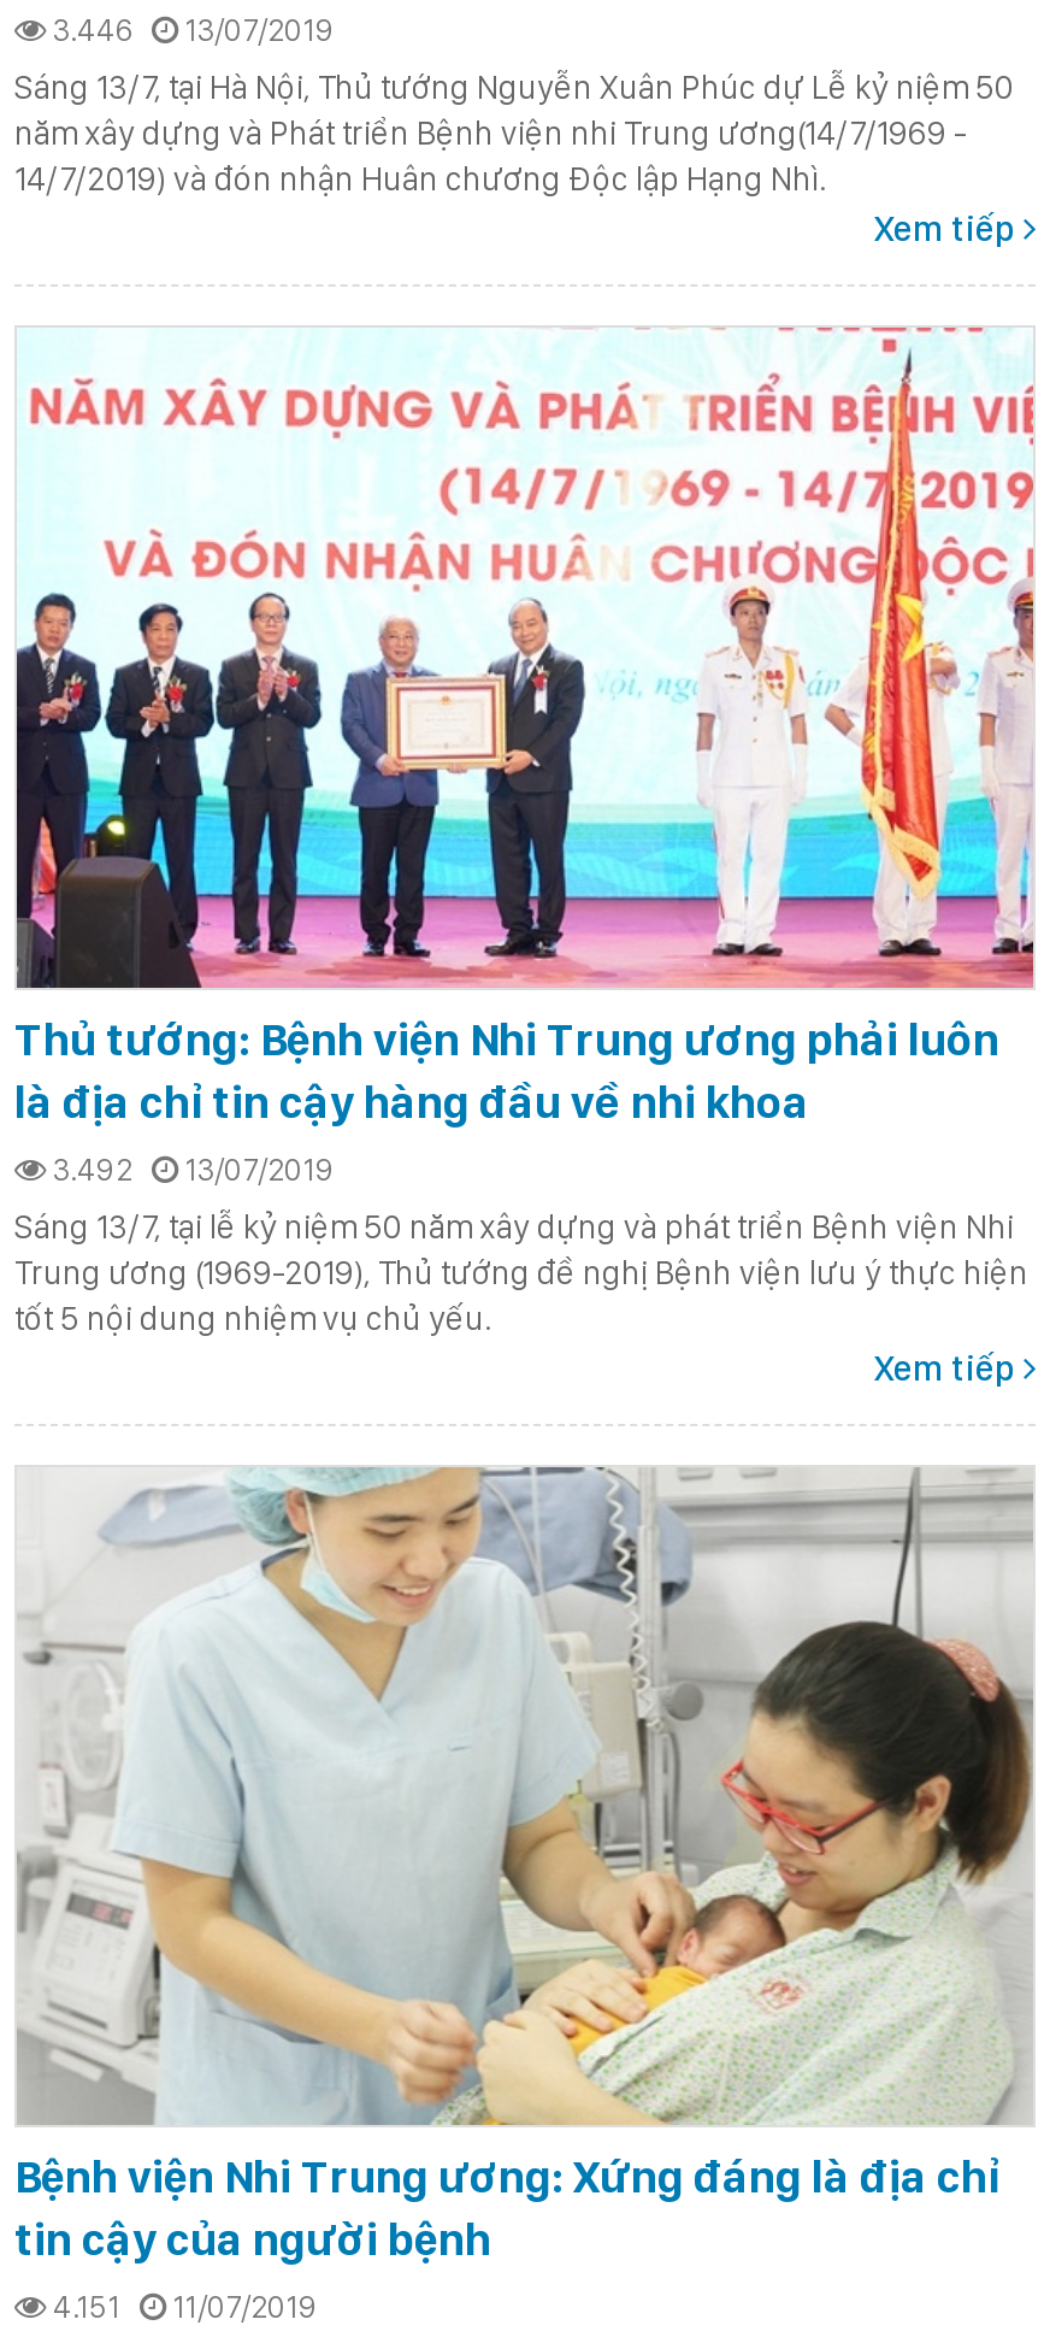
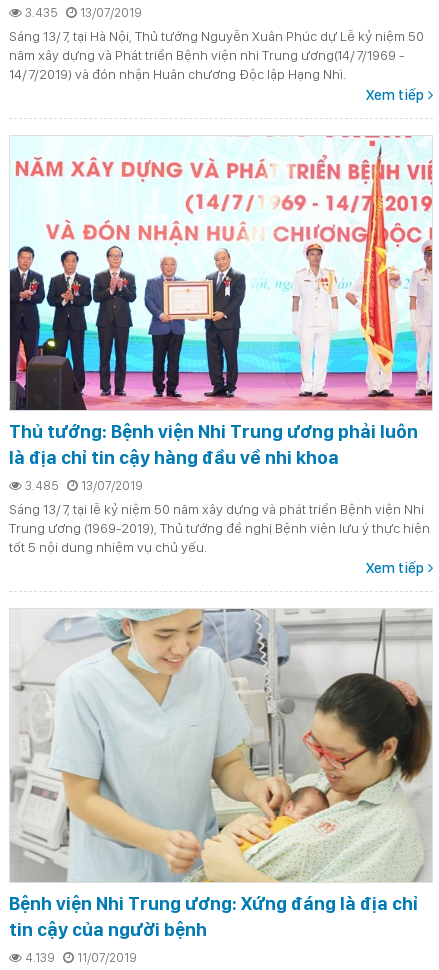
- 3.446 13/07/2019
+ 3.435 13/07/2019

- 3.492 13/07/2019
+ 3.485 13/07/2019

- 4.151 11/07/2019
+ 4.139 11/07/2019
